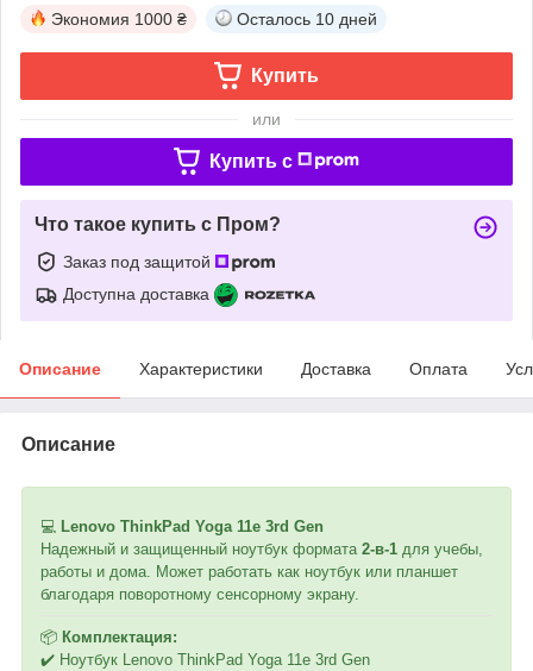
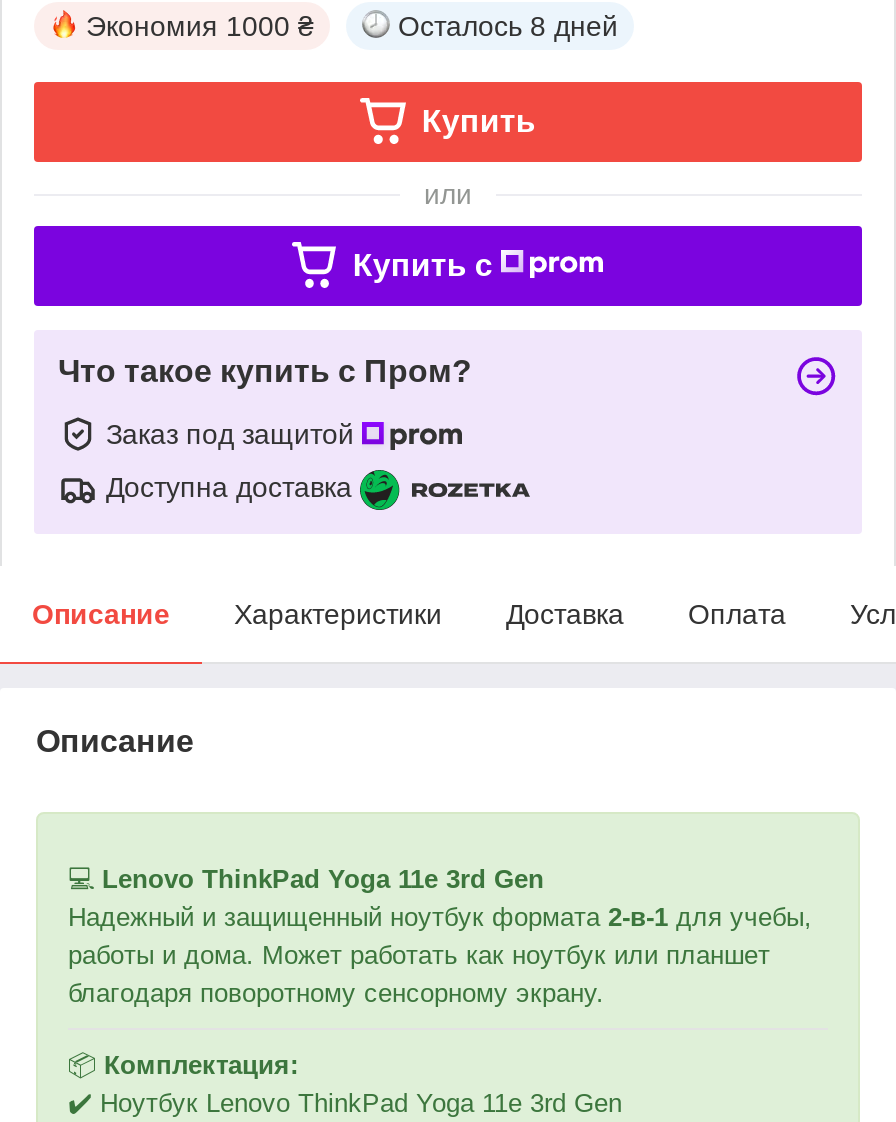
- Осталось 10 дней
+ Осталось 8 дней
